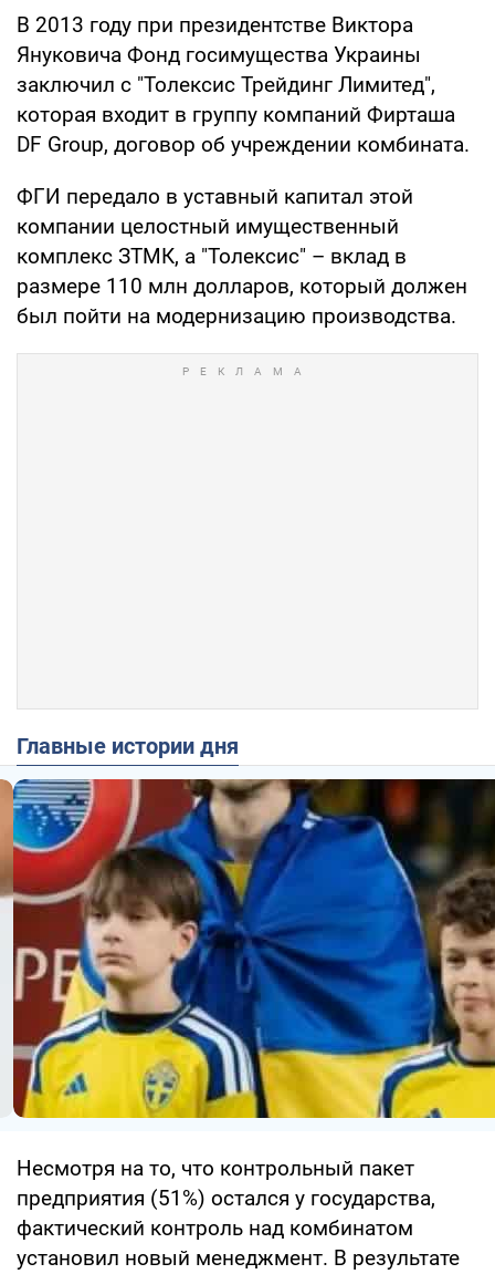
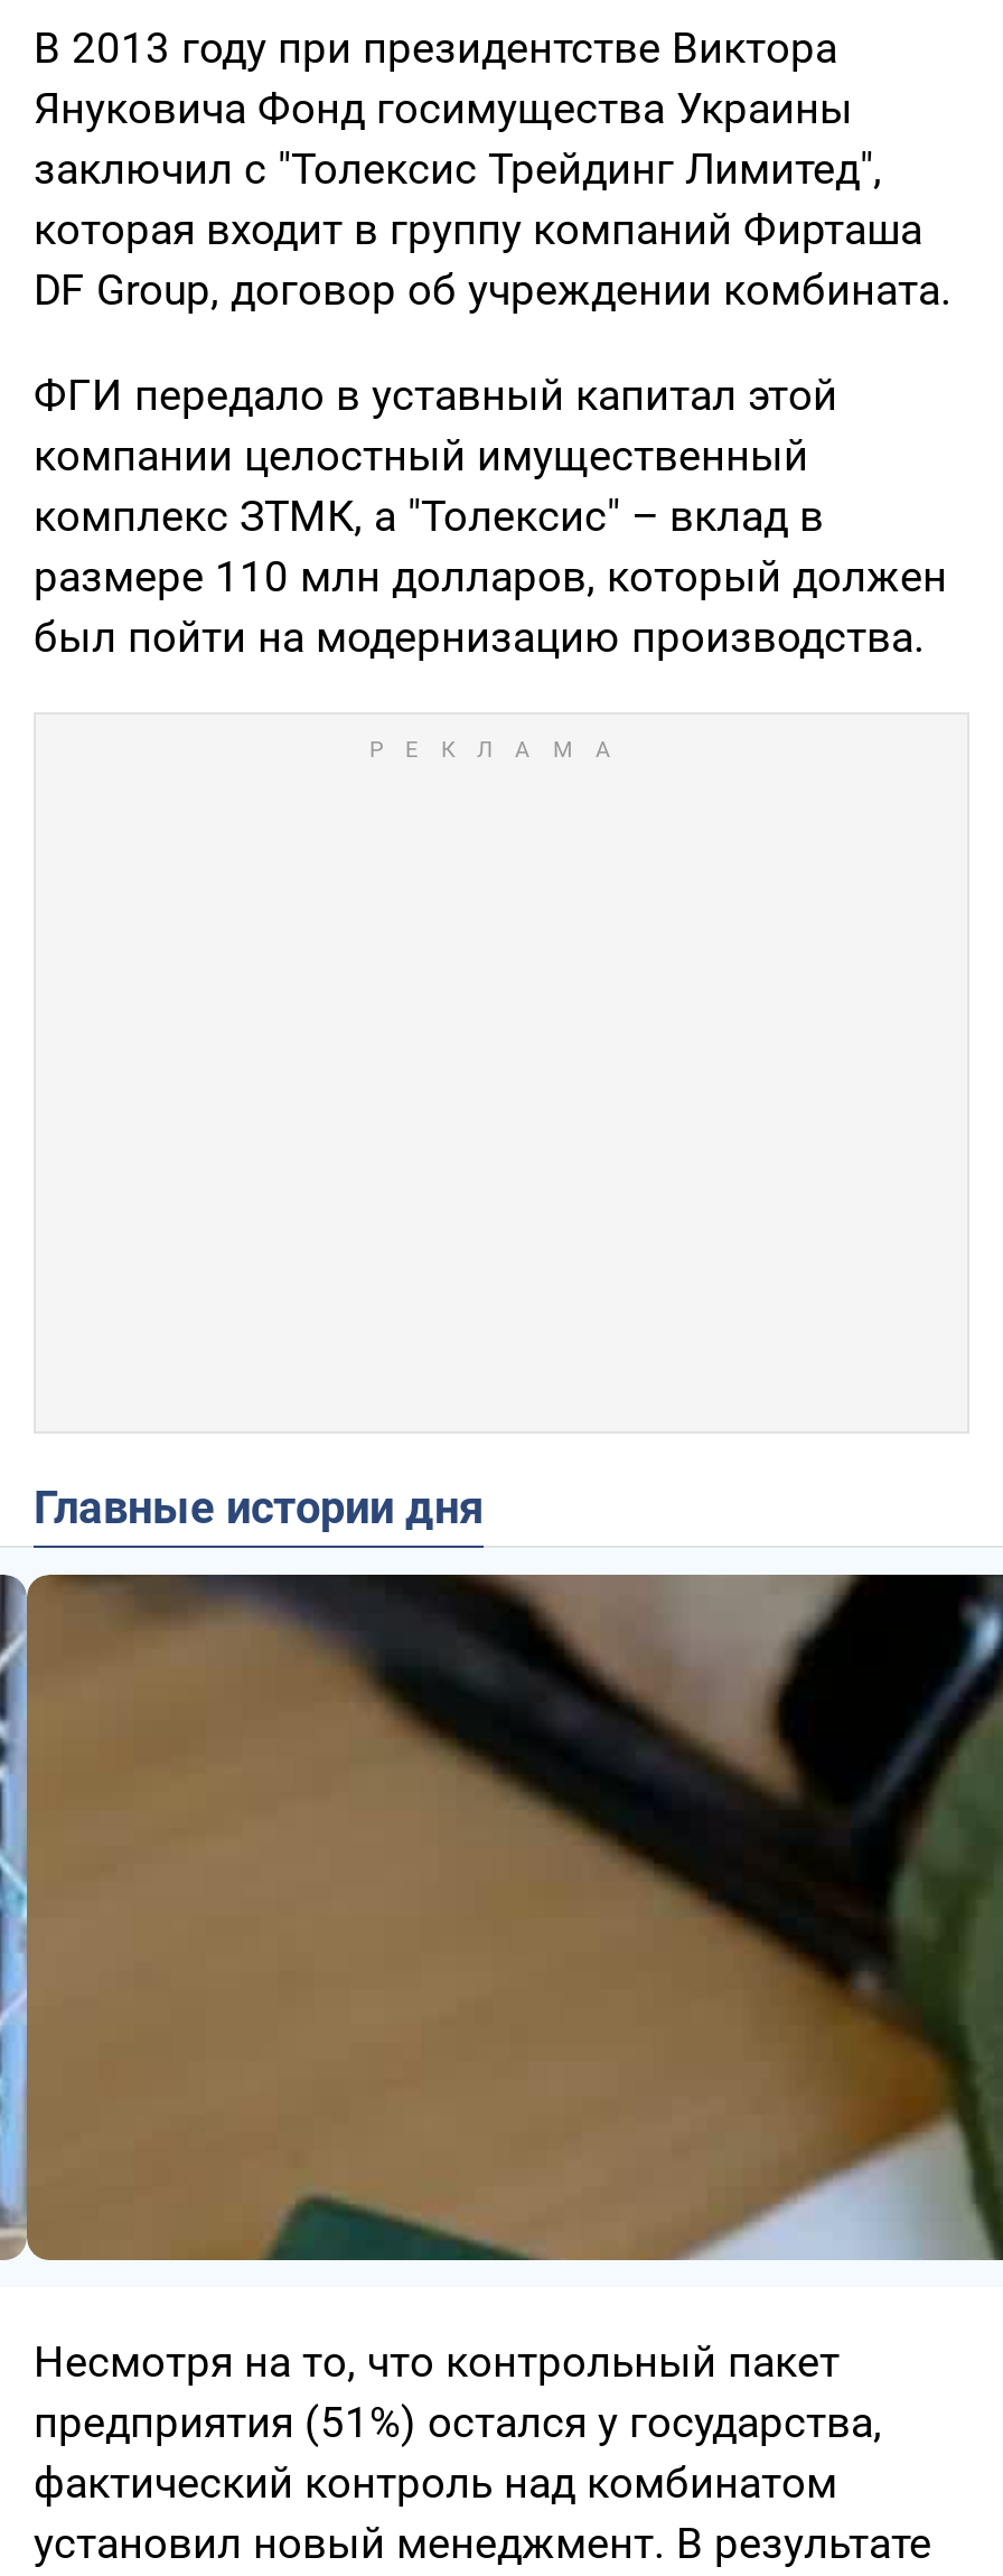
- [image]
+ [image]
